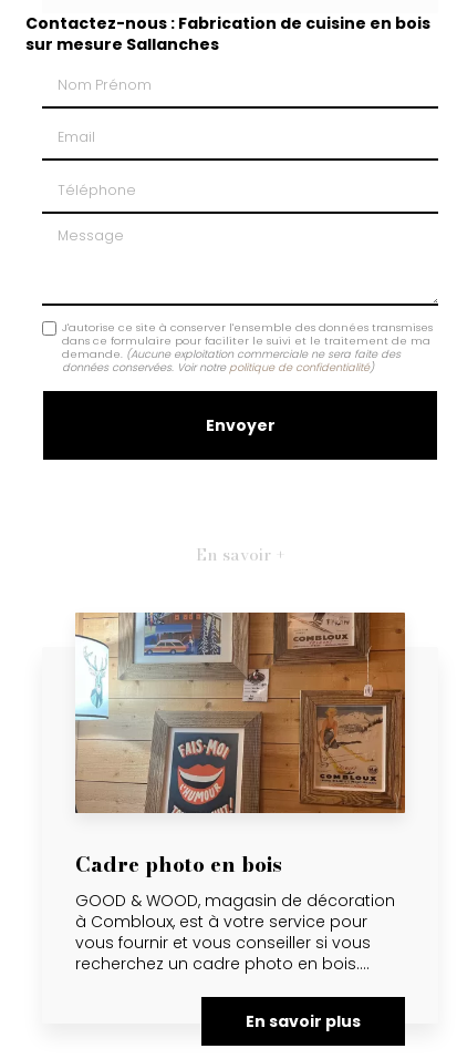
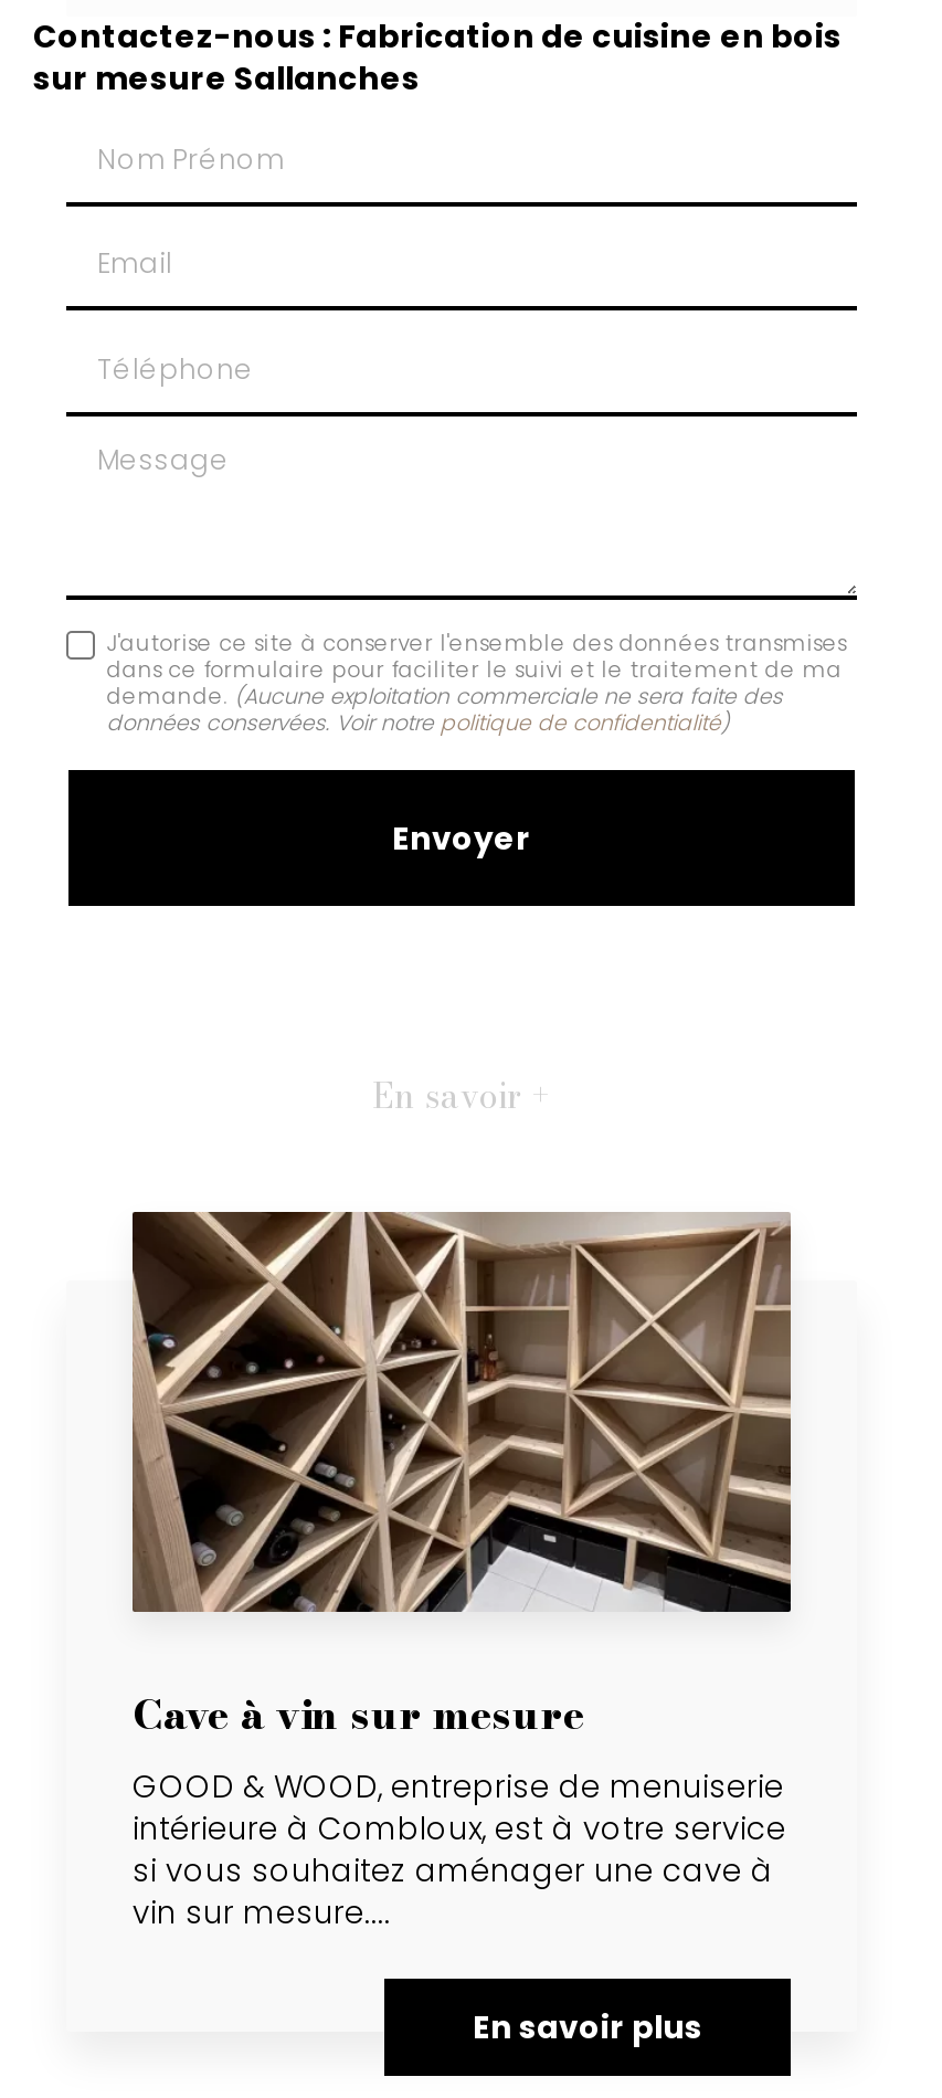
- [image]
- Cadre photo en bois
- GOOD & WOOD, magasin de décoration
- à Combloux, est à votre service pour
- vous fournir et vous conseiller si vous
- recherchez un cadre photo en bois....
+ [image]
+ Cave à vin sur mesure
+ GOOD & WOOD, entreprise de menuiserie
+ intérieure à Combloux, est à votre service
+ si vous souhaitez aménager une cave à
+ vin sur mesure....
